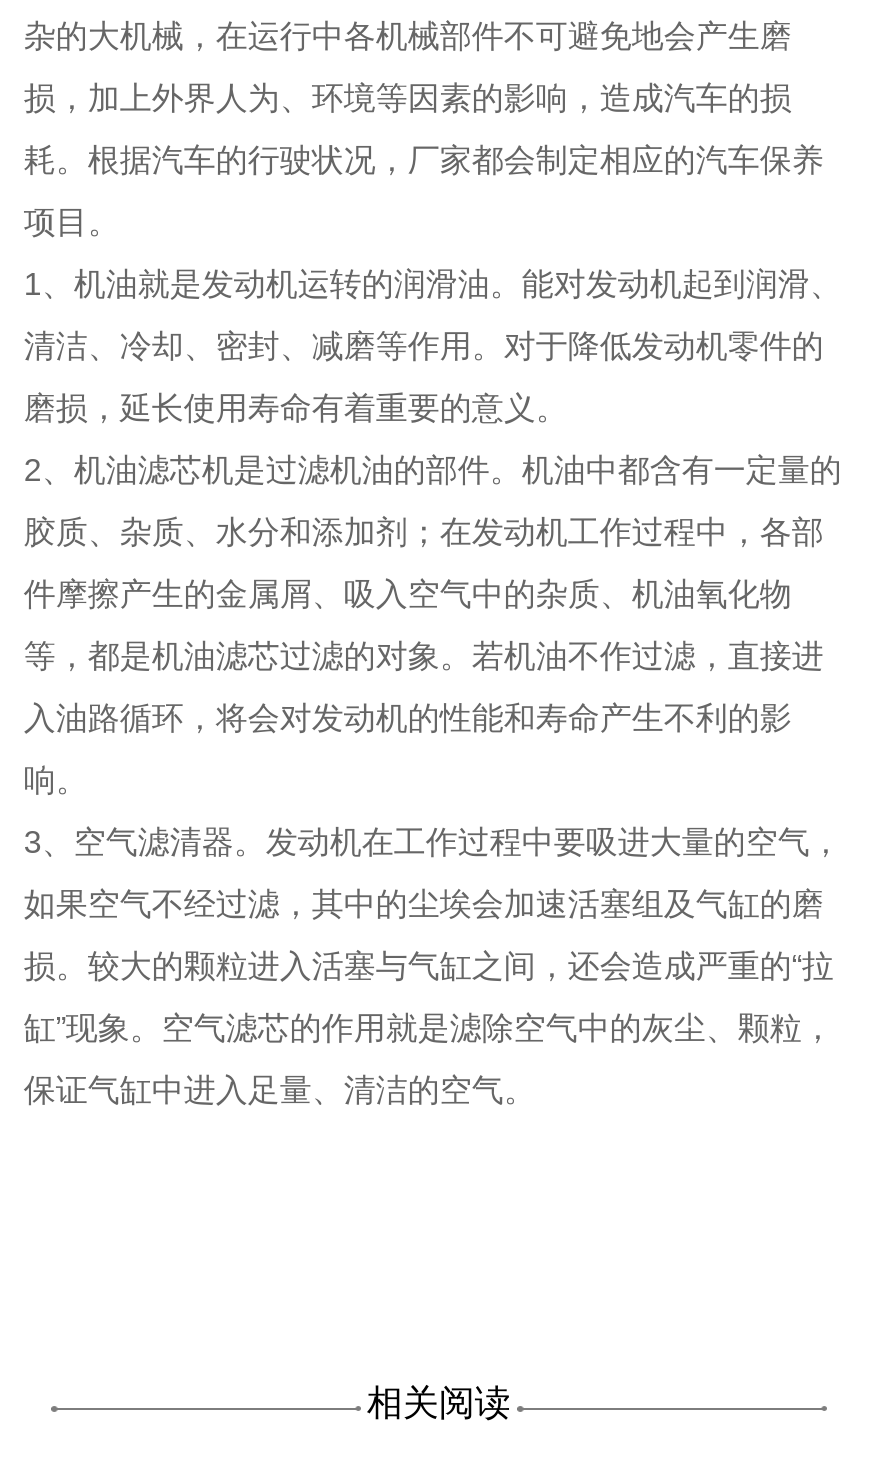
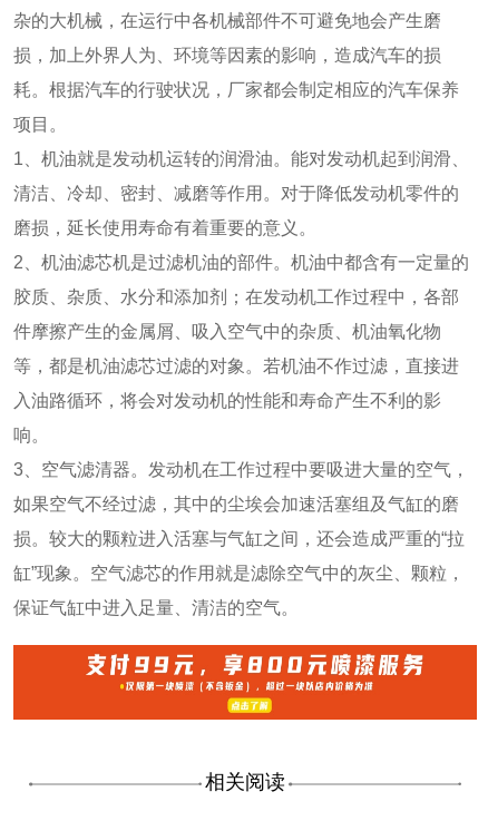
+ [image]
